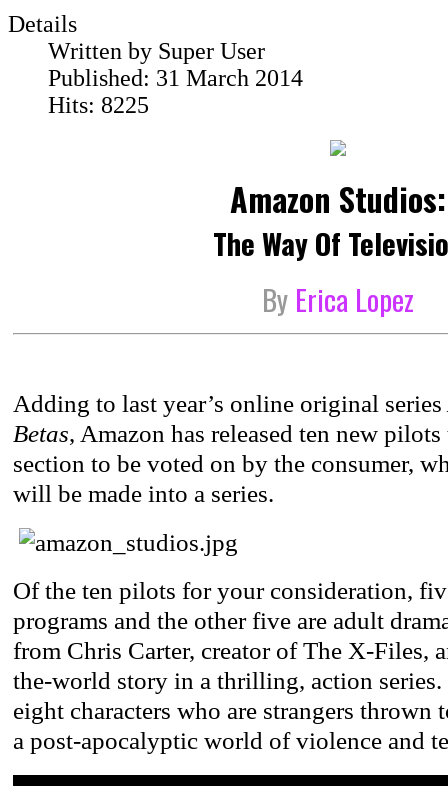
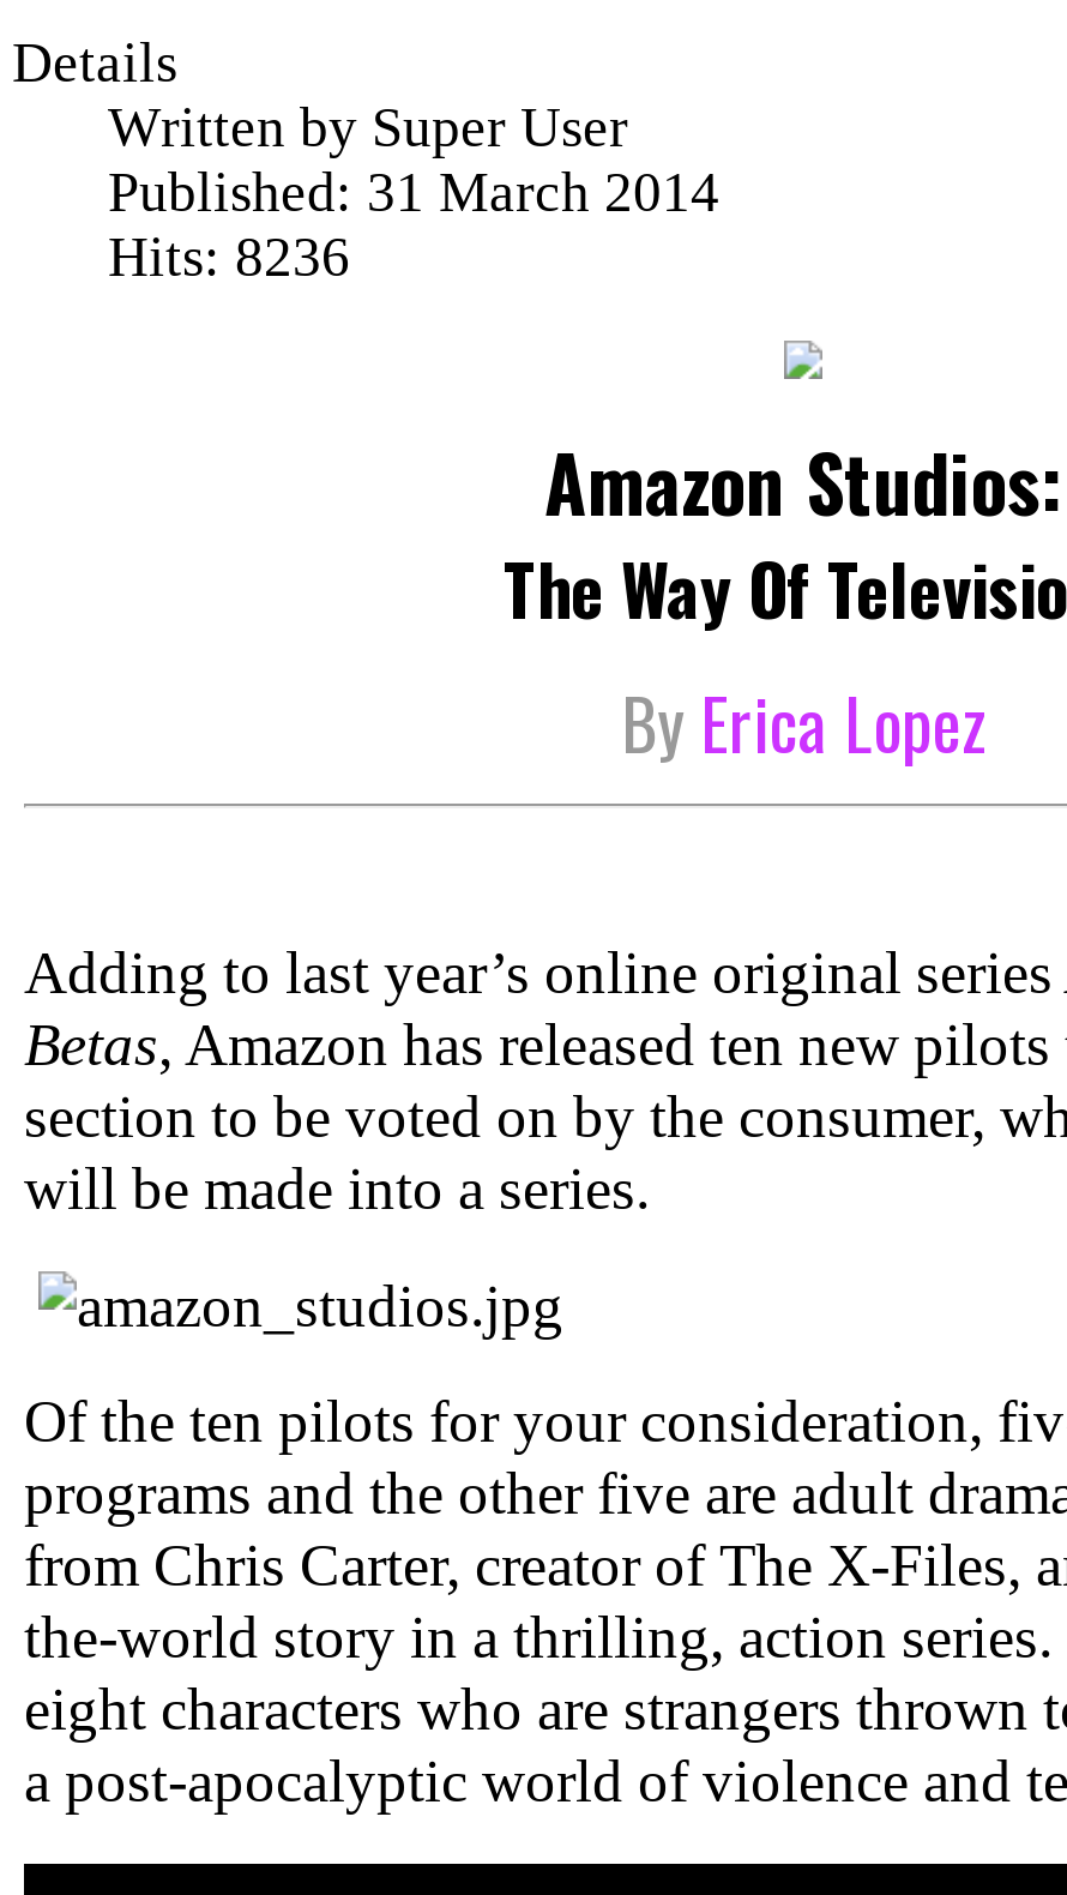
- Hits: 8225
+ Hits: 8236
